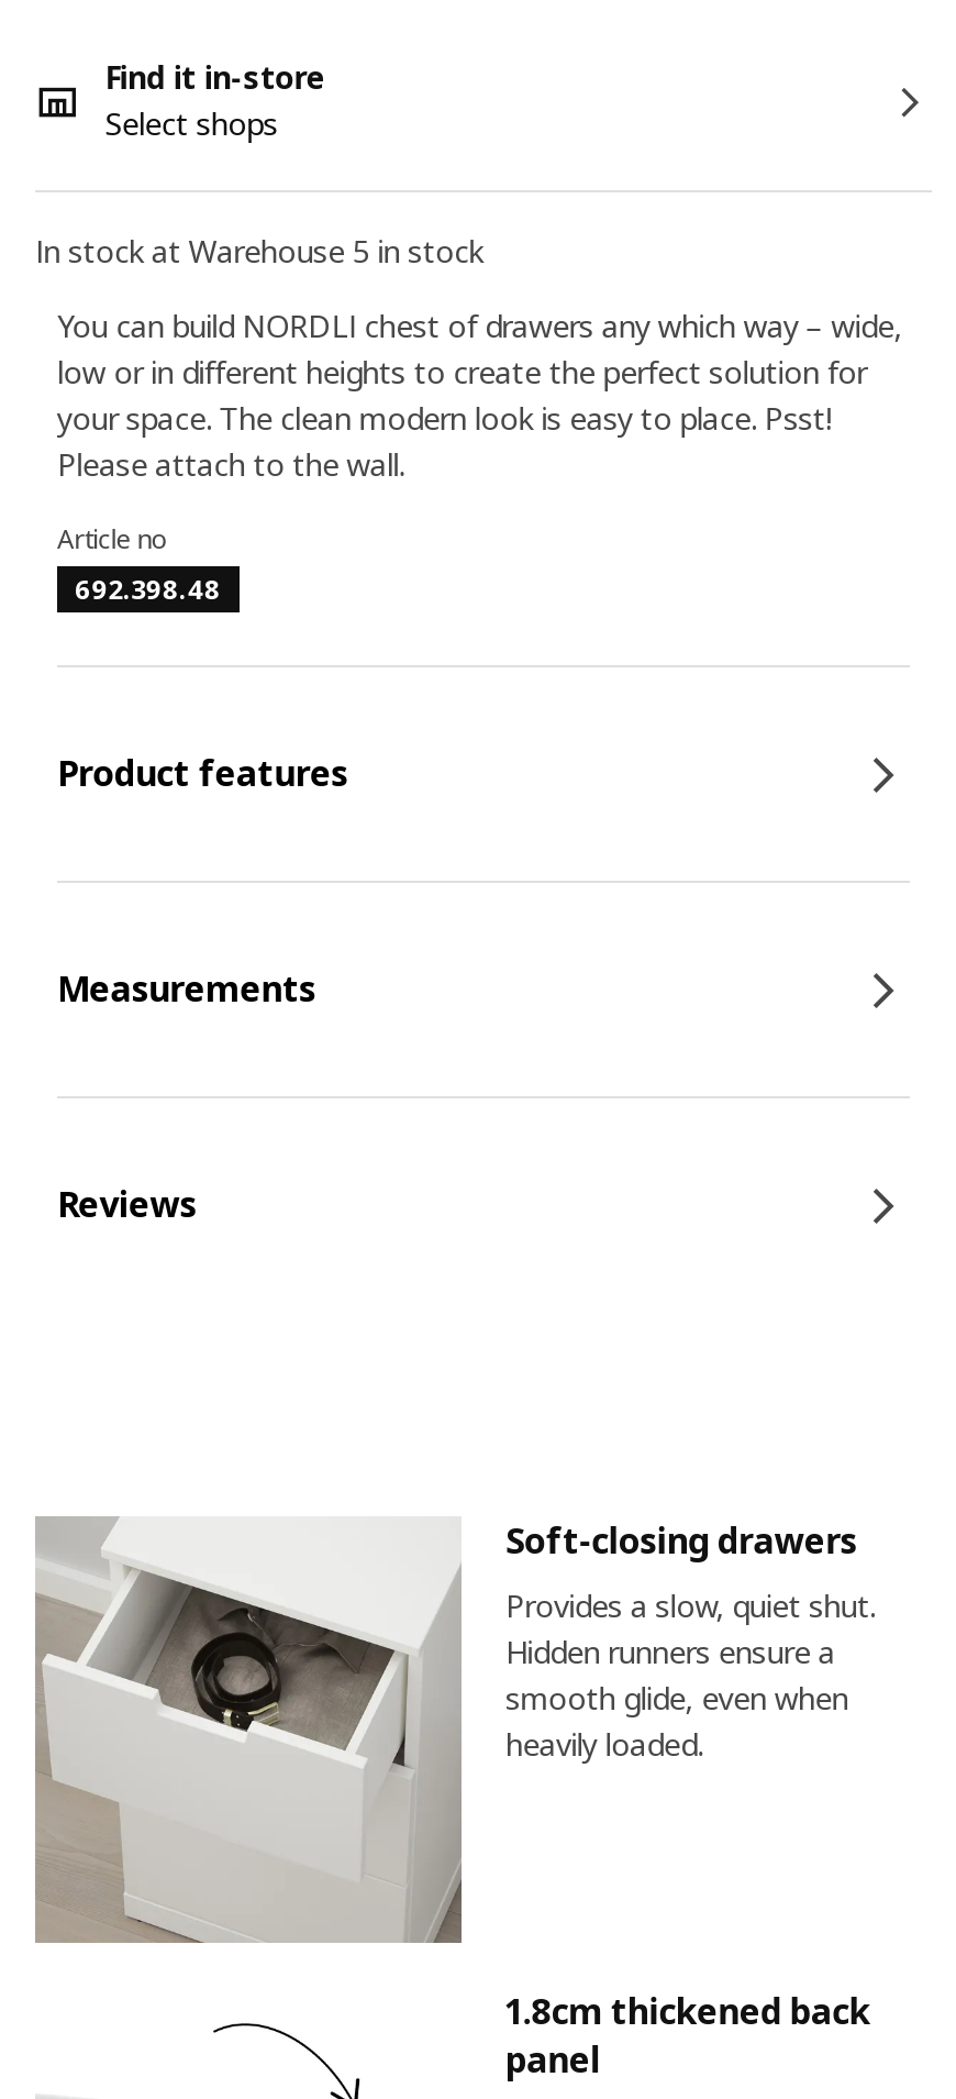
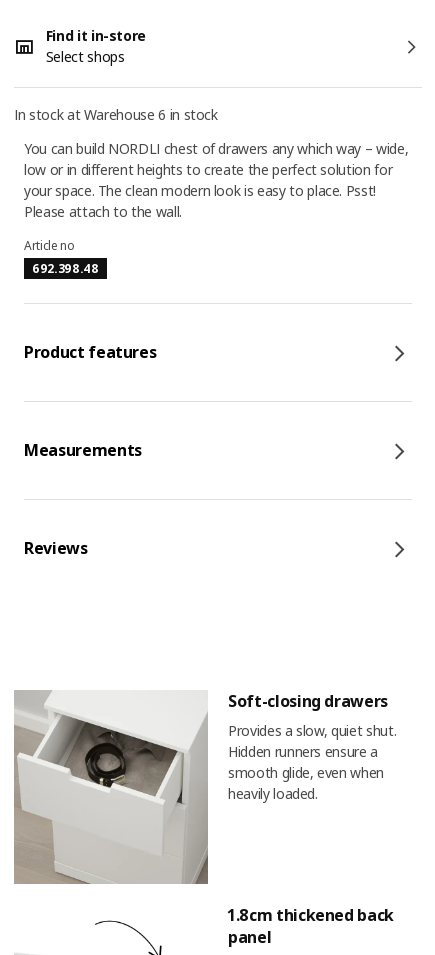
- In stock at Warehouse 5 in stock
+ In stock at Warehouse 6 in stock
